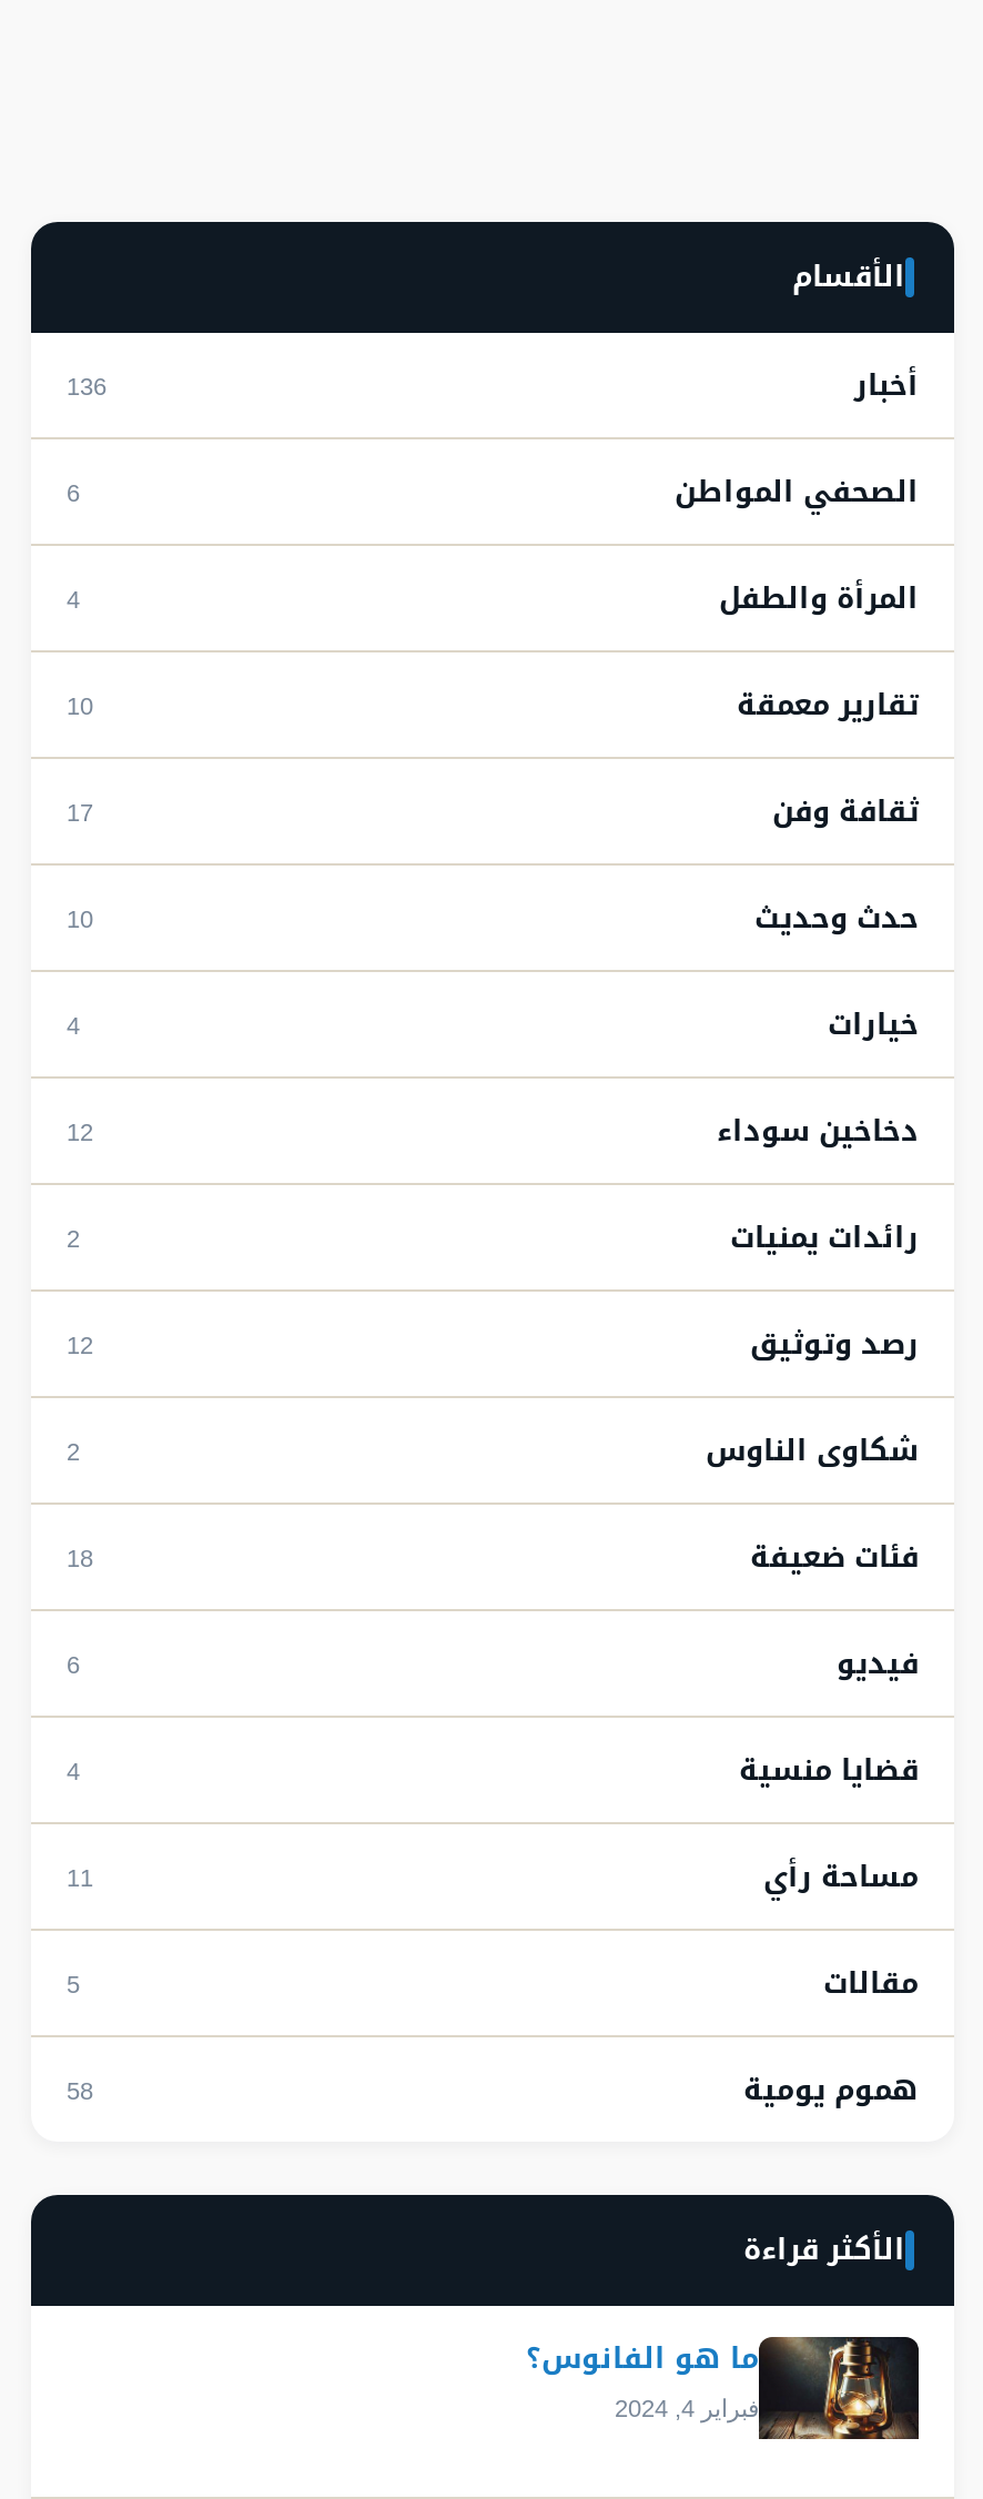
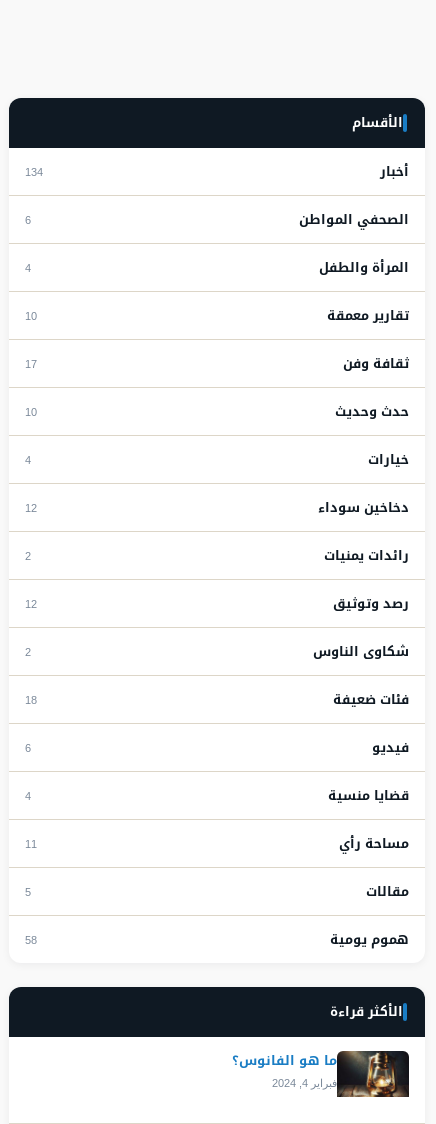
- 136
+ 134
